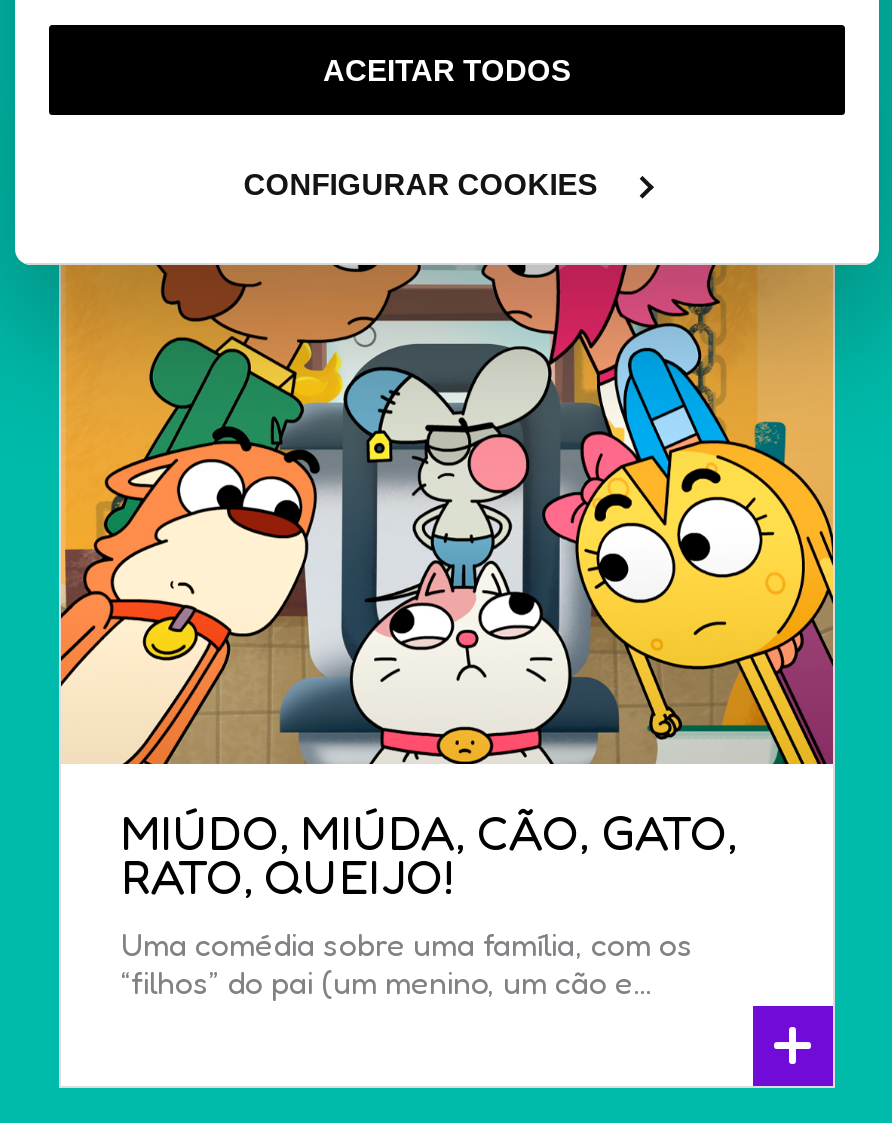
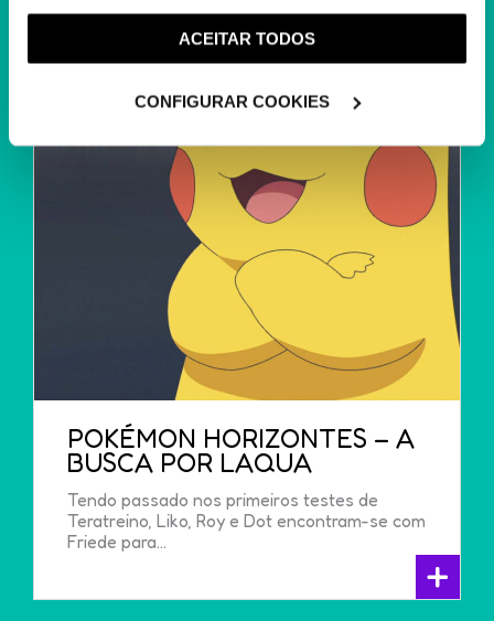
- [image]
- MIÚDO, MIÚDA, CÃO, GATO,
- RATO, QUEIJO!
- Uma comédia sobre uma família, com os
- “filhos” do pai (um menino, um cão e...
+ [image]
+ POKÉMON HORIZONTES – A
+ BUSCA POR LAQUA
+ Tendo passado nos primeiros testes de
+ Teratreino, Liko, Roy e Dot encontram-se com
+ Friede para...
